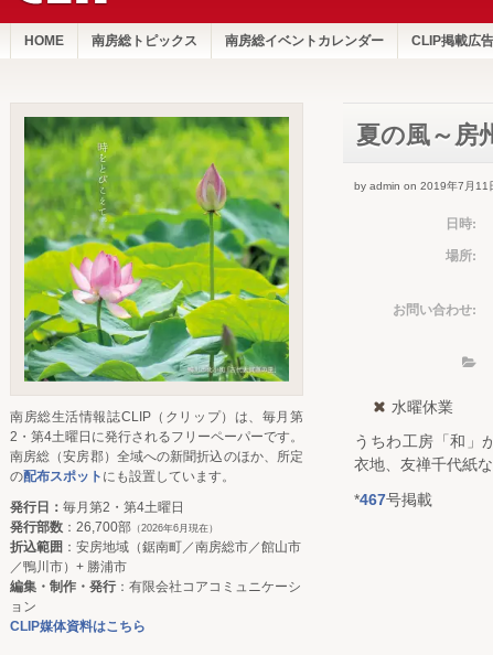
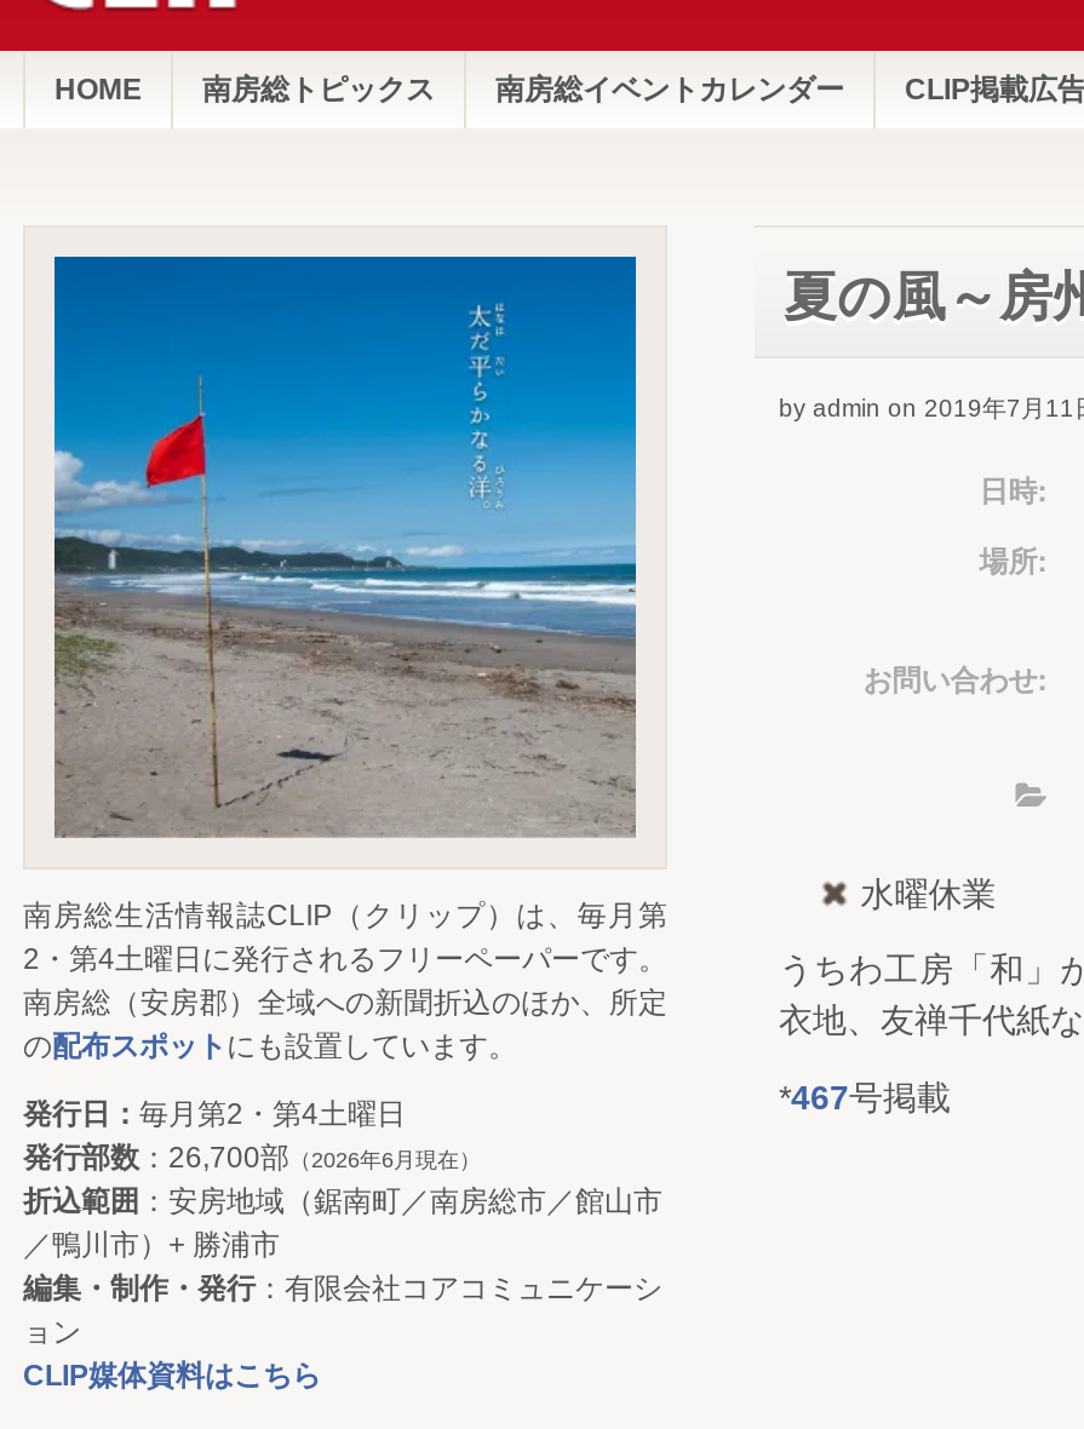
- [image]
+ [image]
